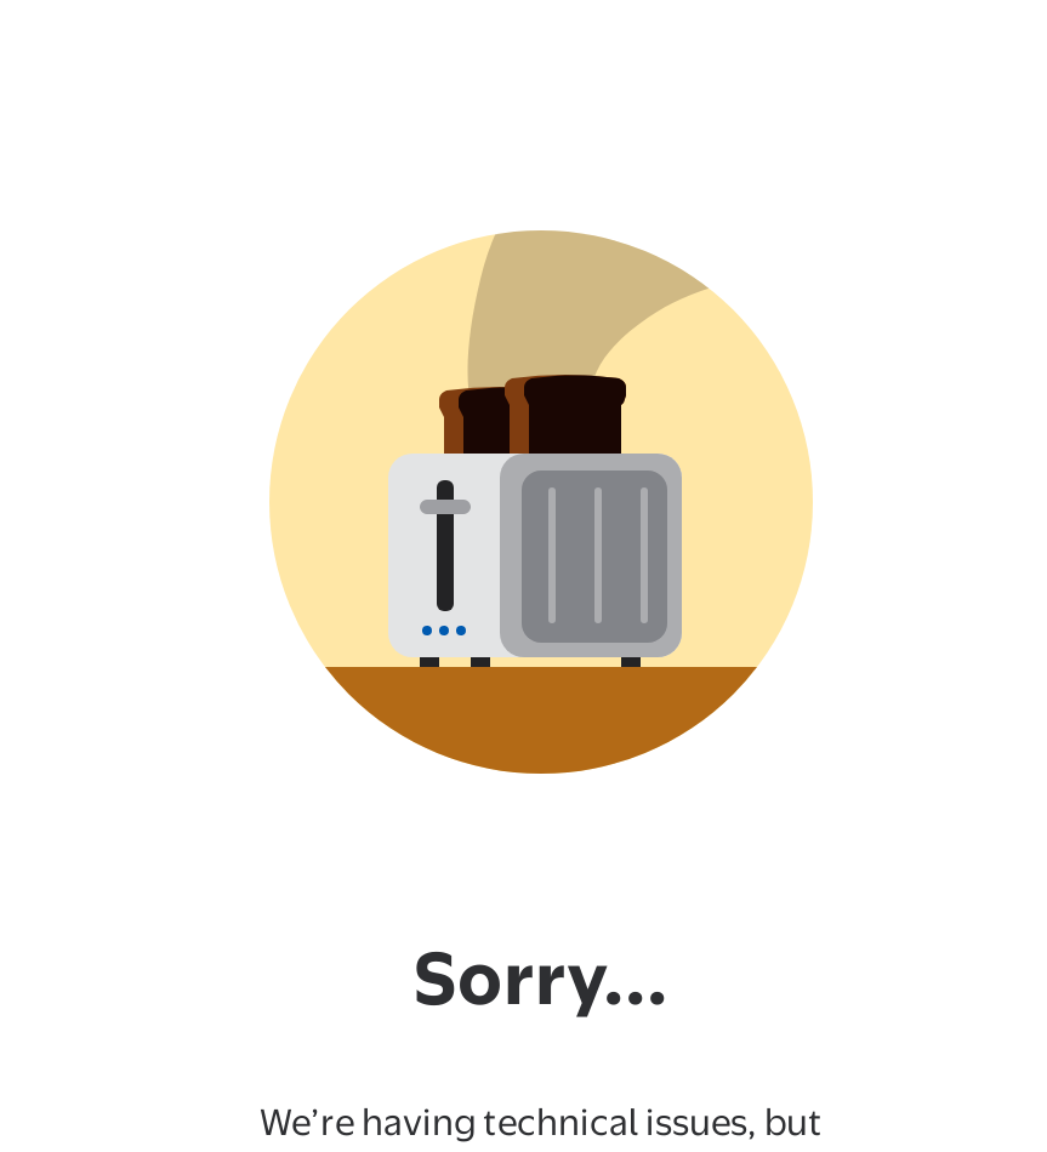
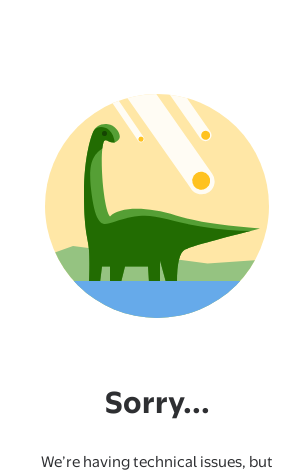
- [image]
+ [image]
